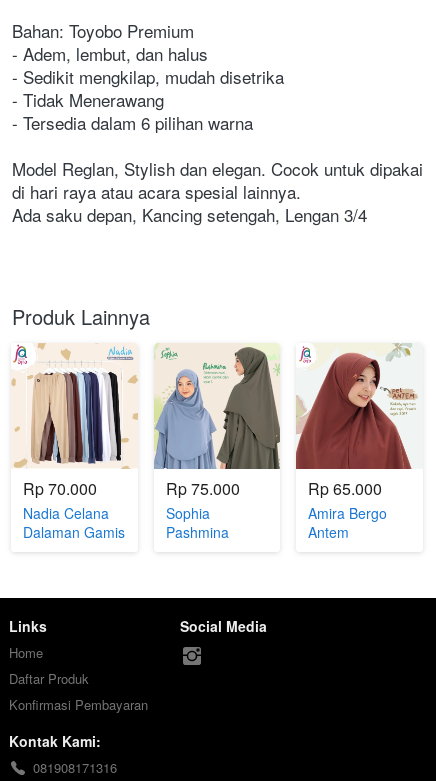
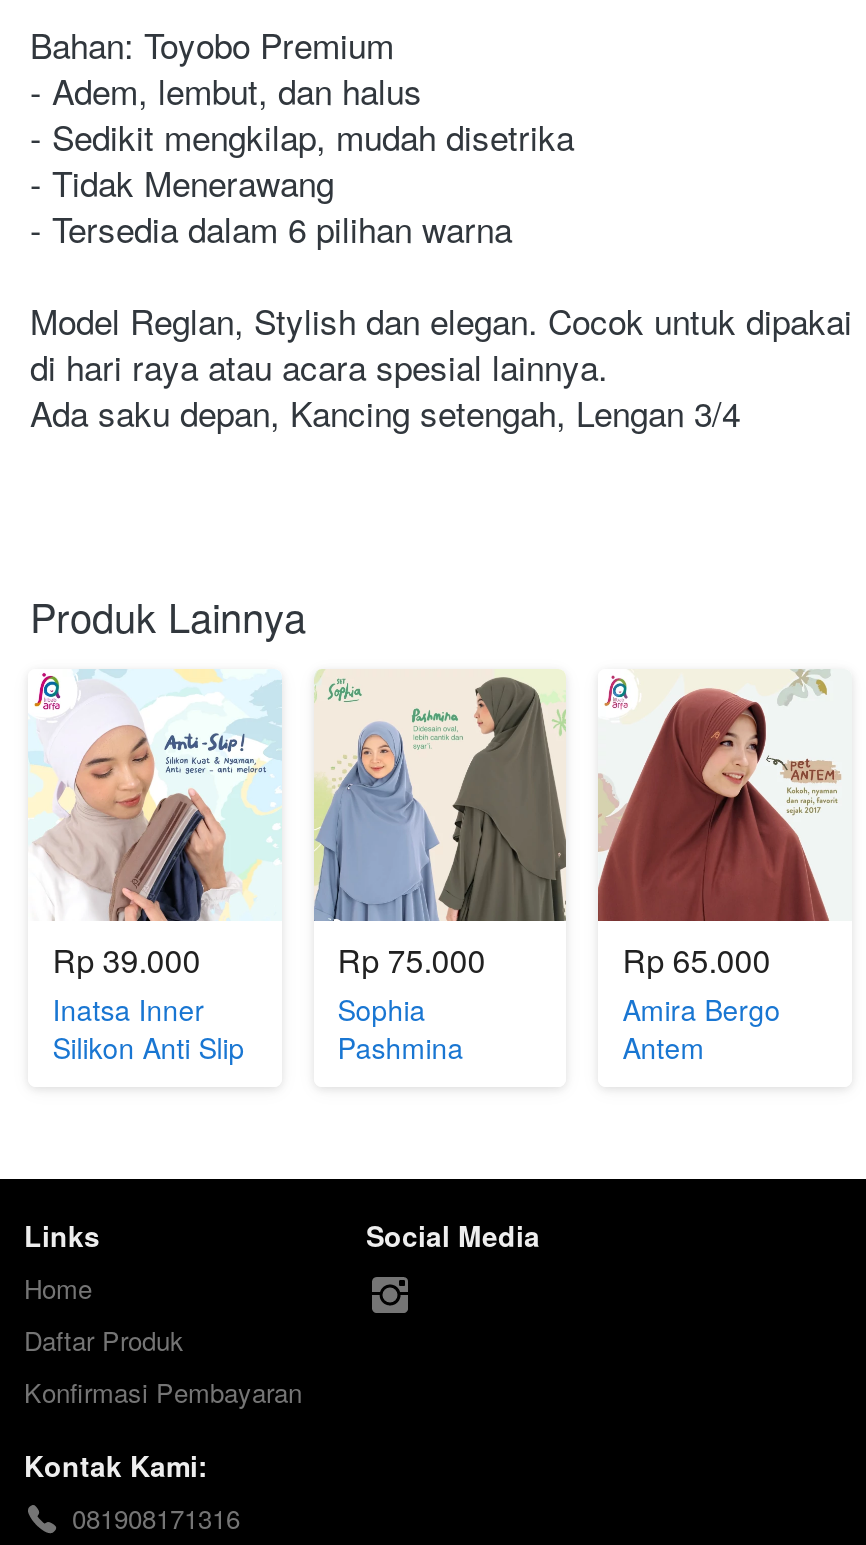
- [image]
- Rp 70.000
- Nadia Celana
- Dalaman Gamis
+ [image]
+ Rp 39.000
+ Inatsa Inner
+ Silikon Anti Slip
